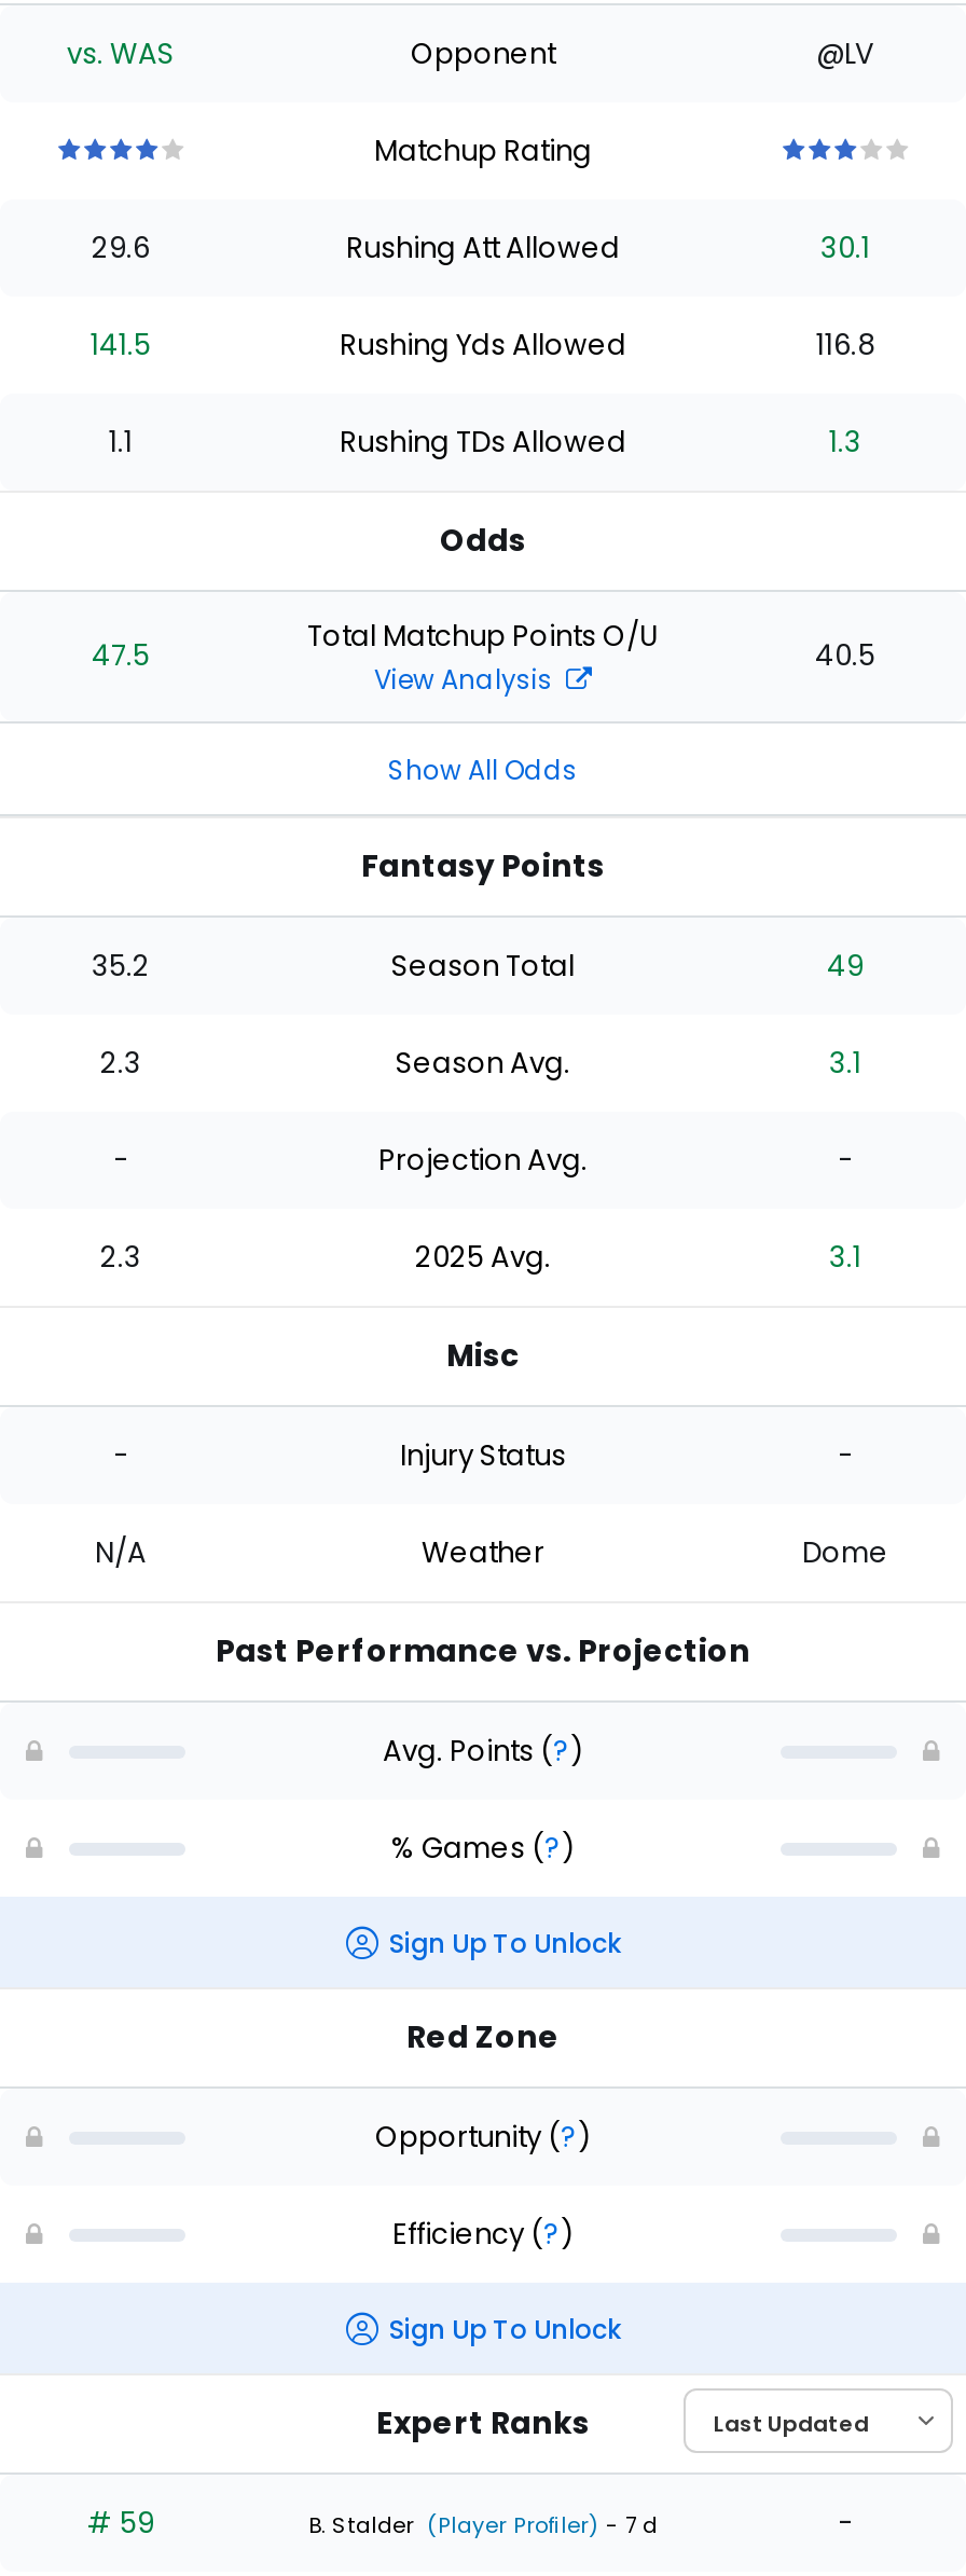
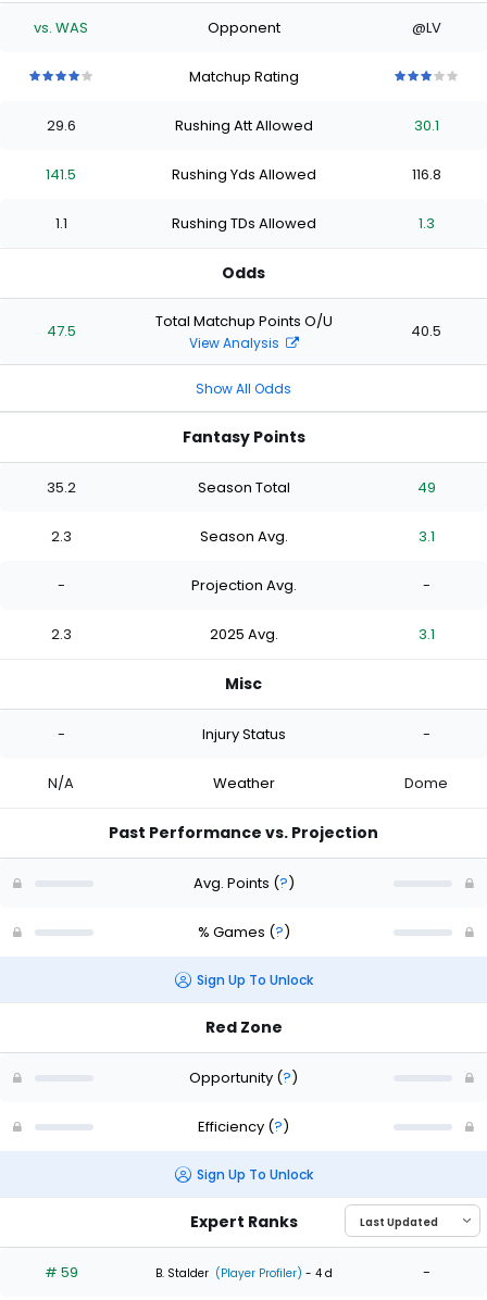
- B. Stalder (Player Profiler) - 7 d
+ B. Stalder (Player Profiler) - 4 d
